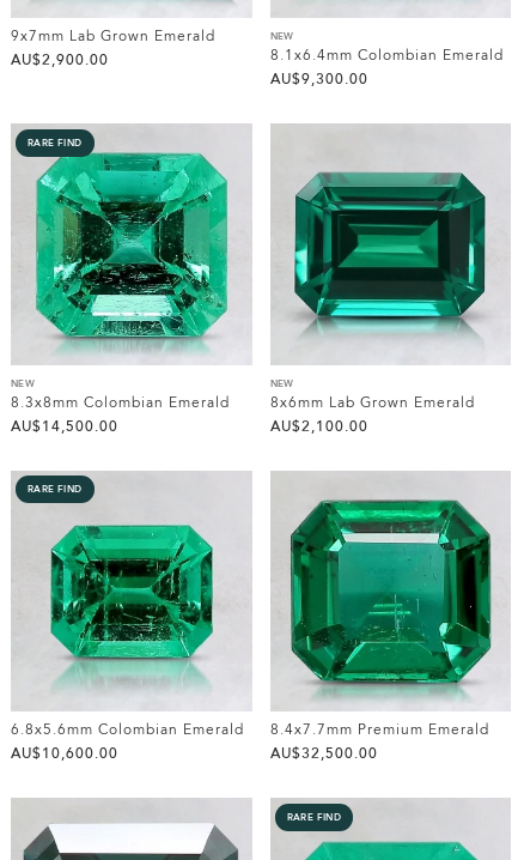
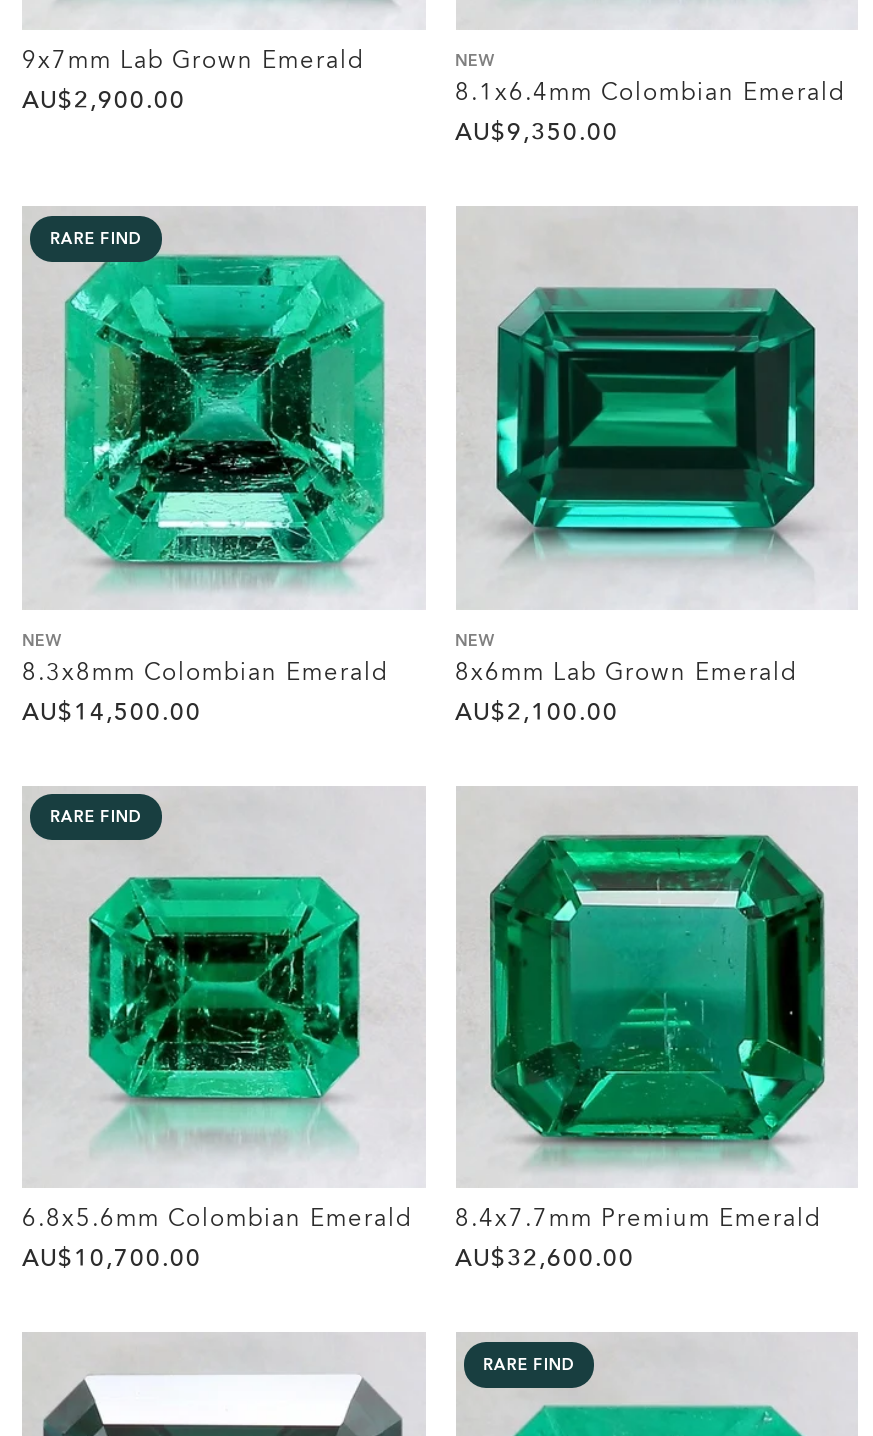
- AU$‌9,300.00
+ AU$‌9,350.00

- AU$‌10,600.00
+ AU$‌10,700.00

- AU$‌32,500.00
+ AU$‌32,600.00
